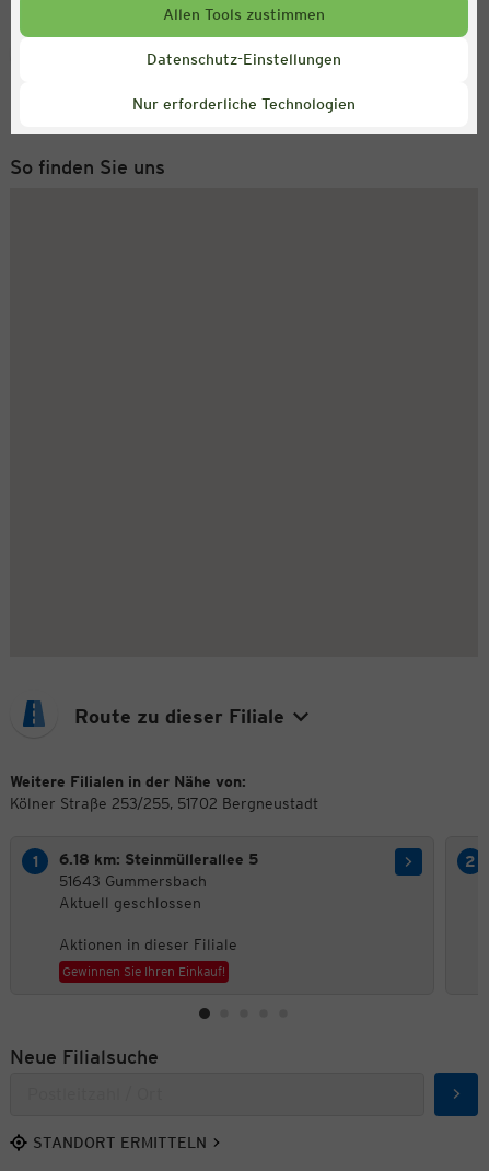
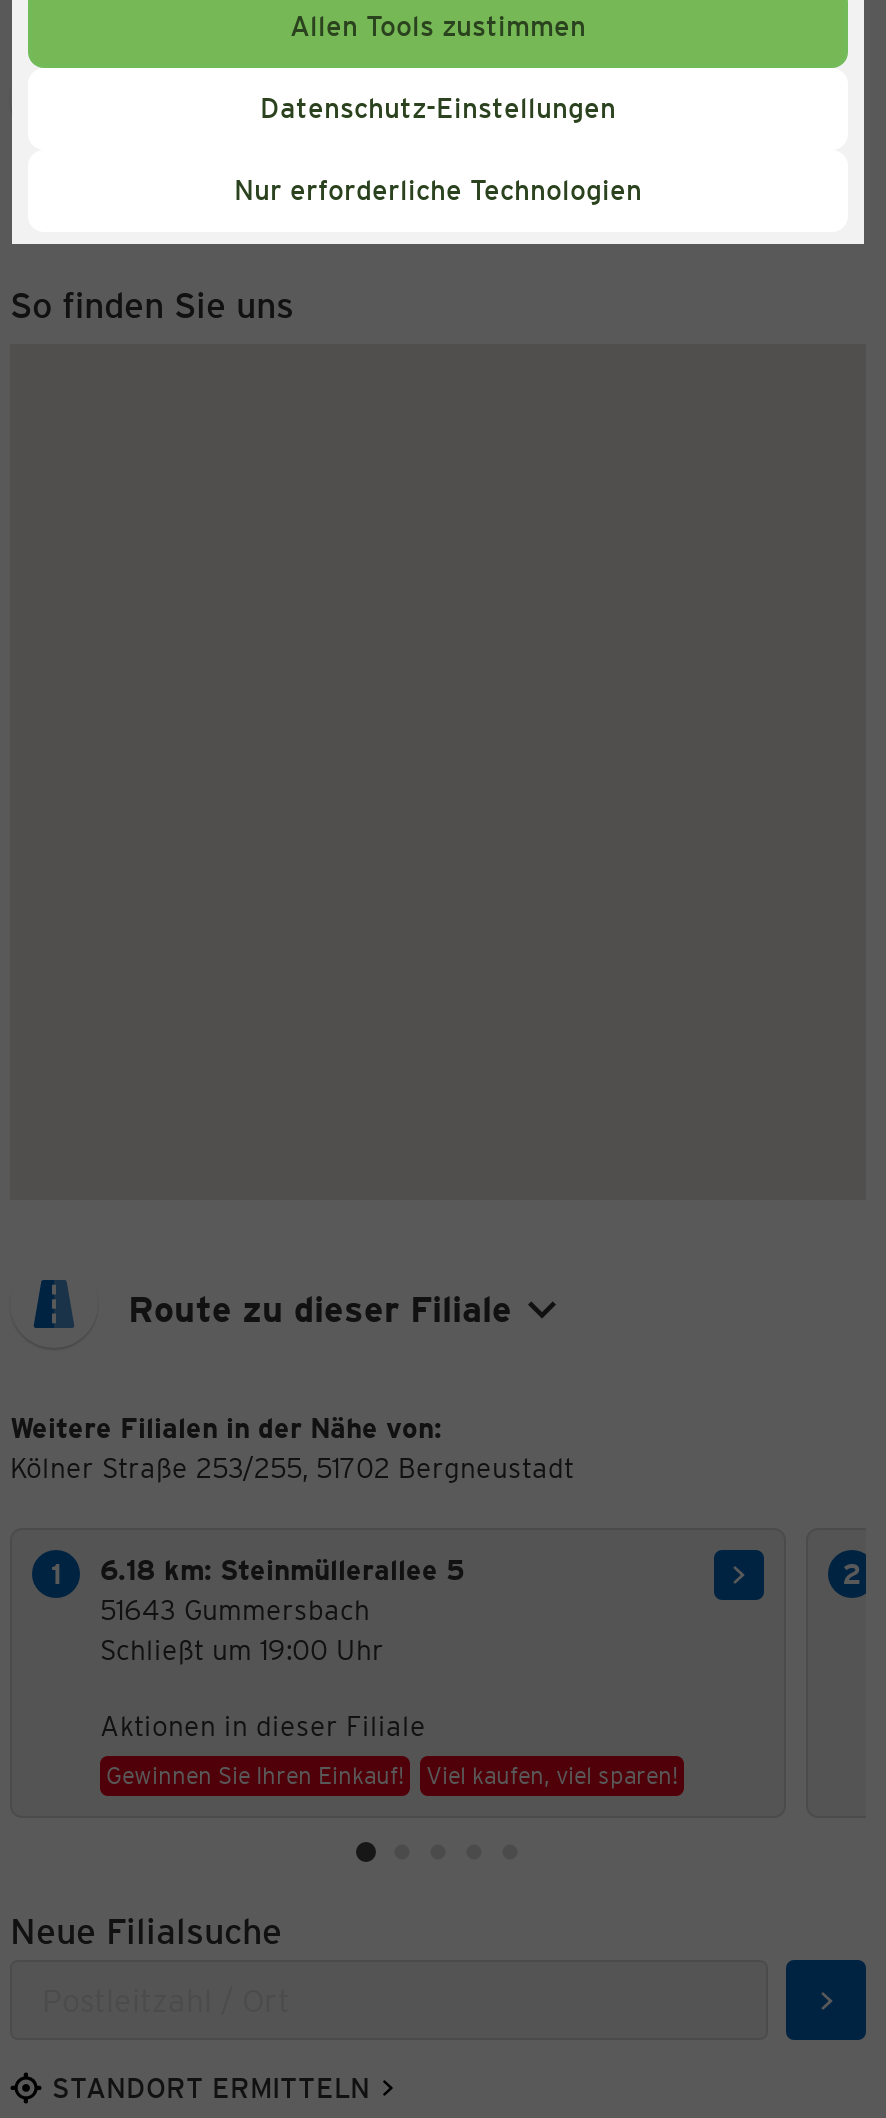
- Aktuell geschlossen
+ Schließt um 19:00 Uhr

+ Viel kaufen, viel sparen!
